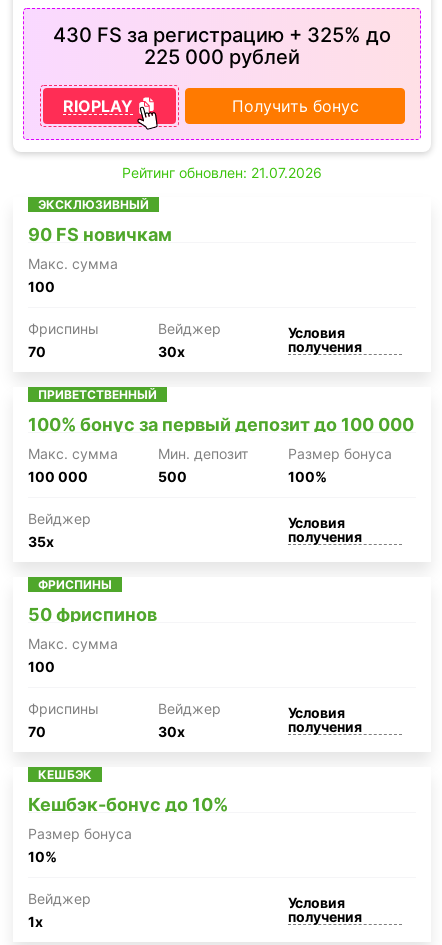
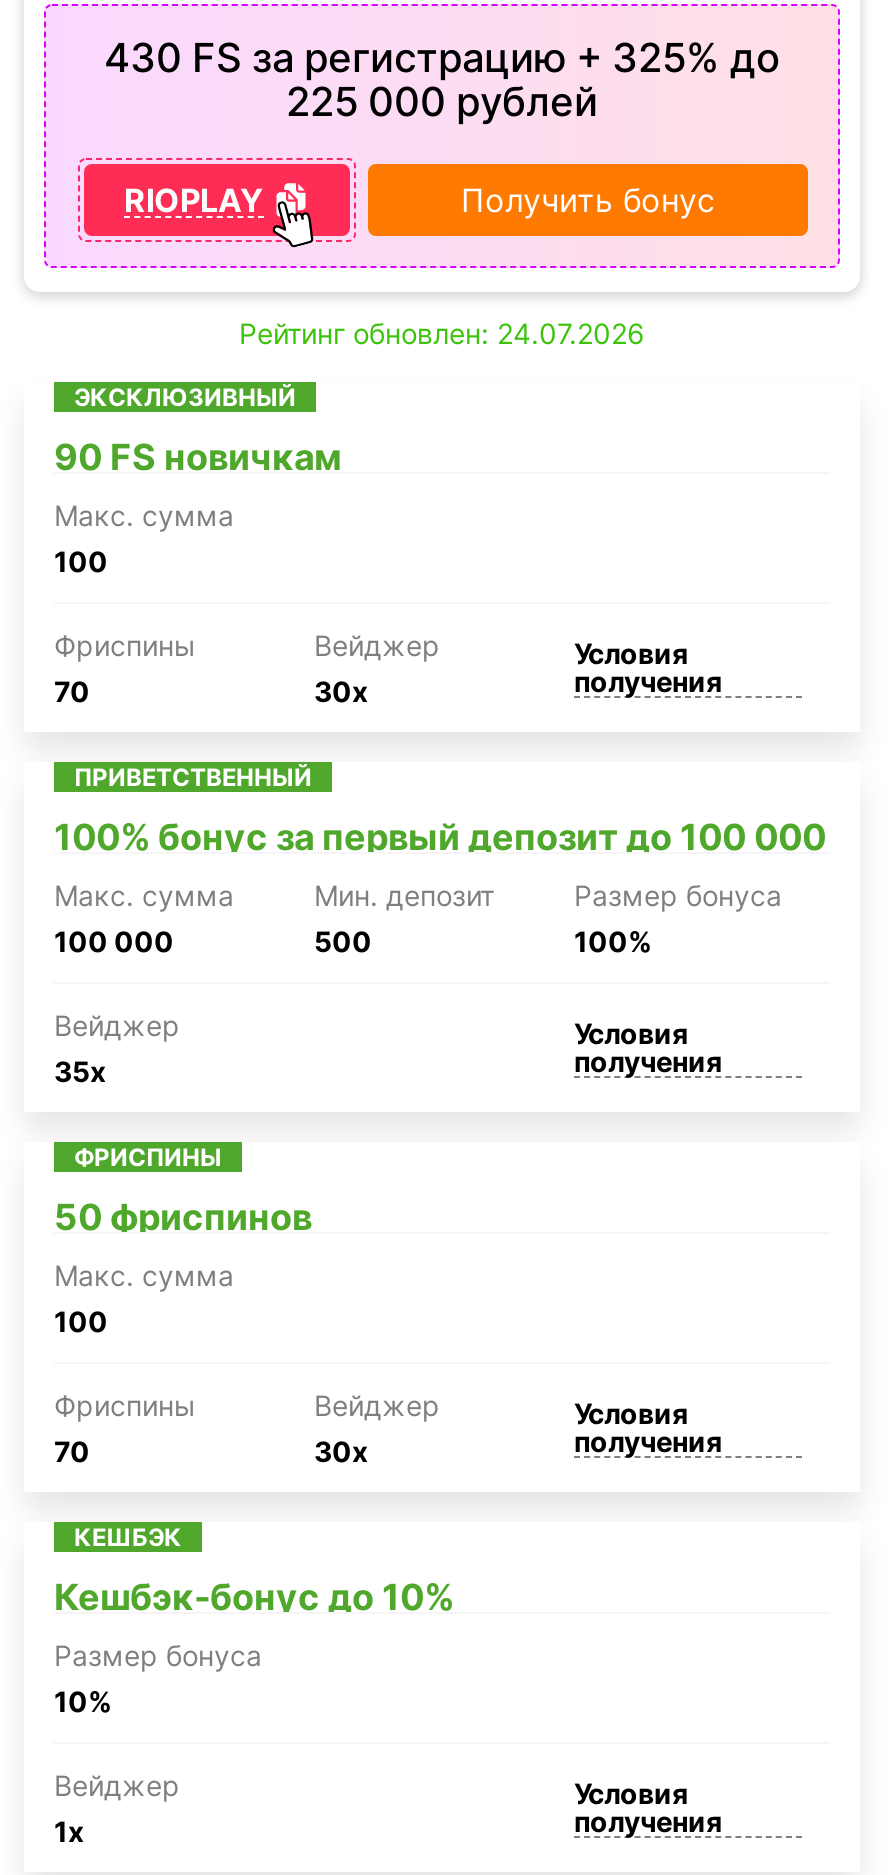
- Рейтинг обновлен: 21.07.2026
+ Рейтинг обновлен: 24.07.2026
